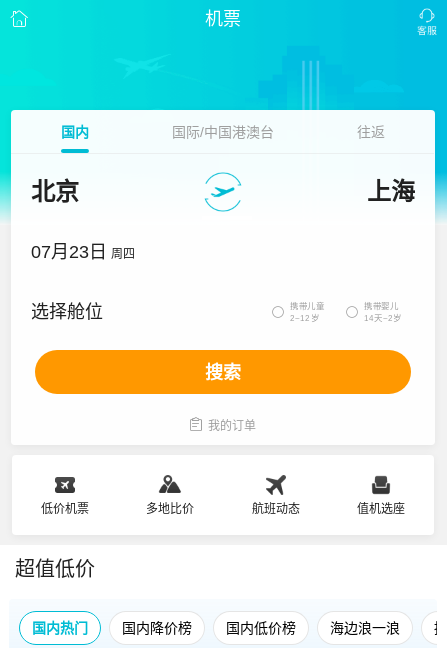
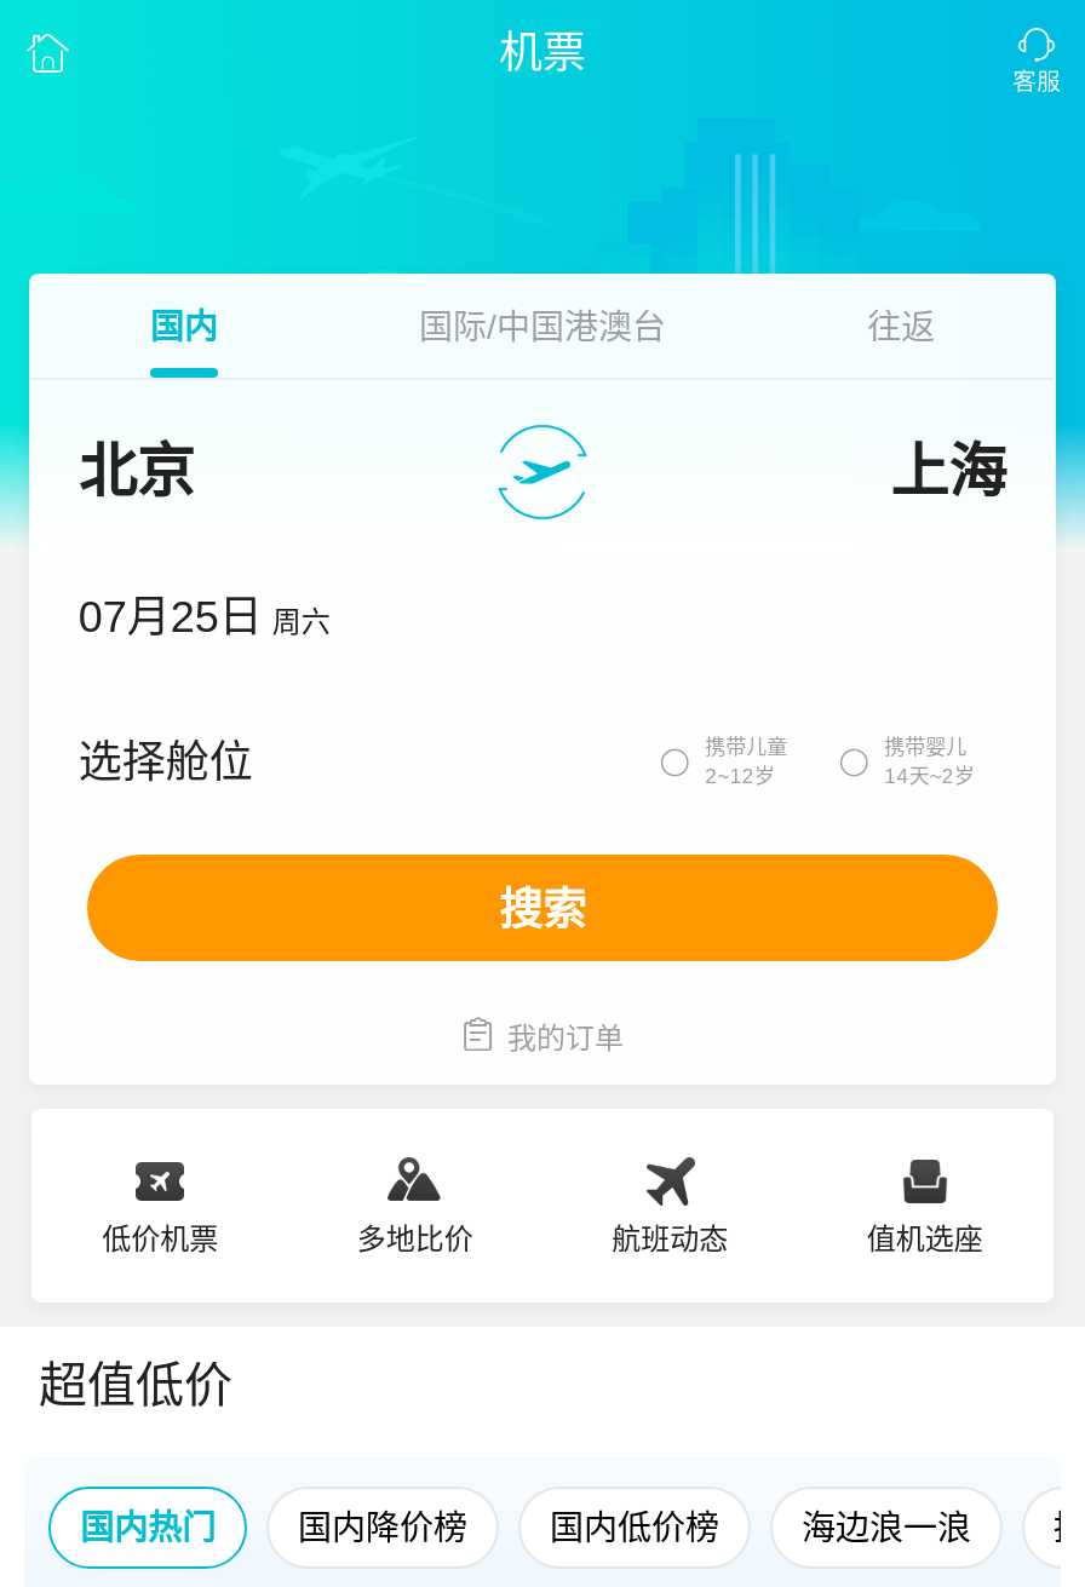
- 07月23日 周四
+ 07月25日 周六
